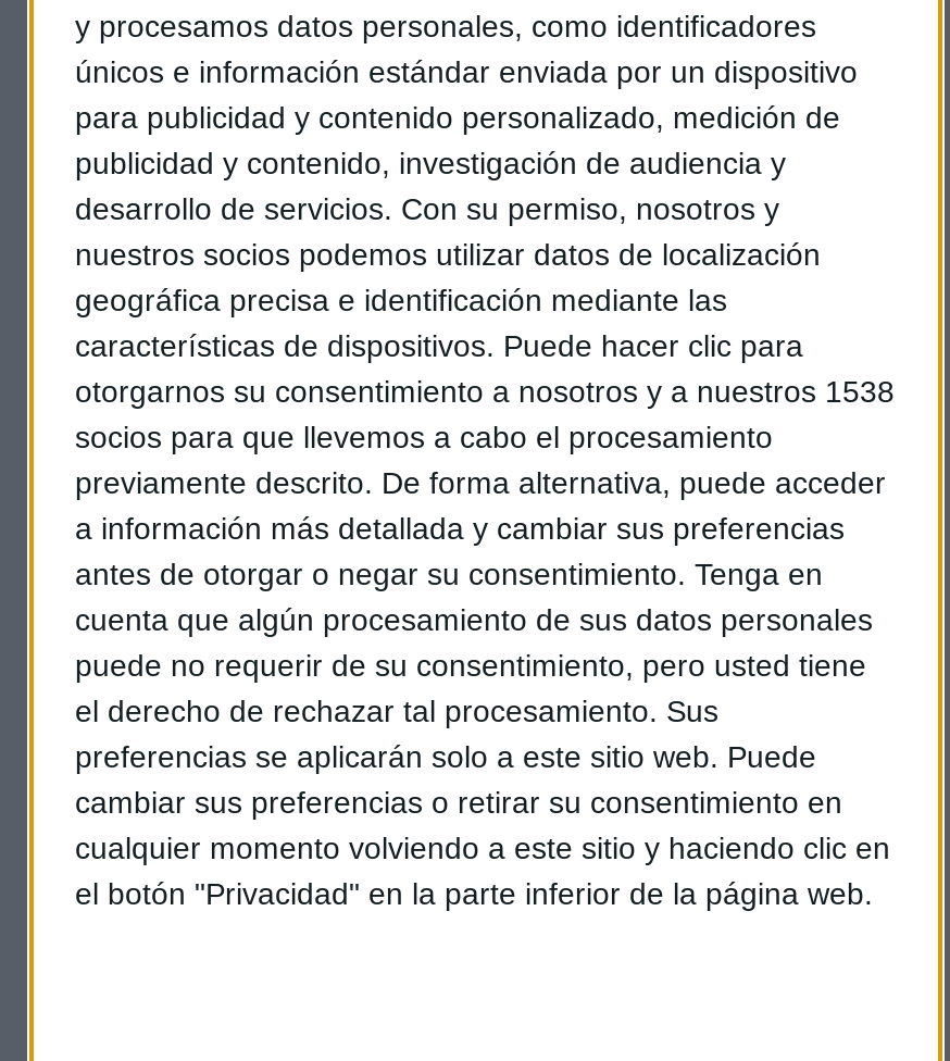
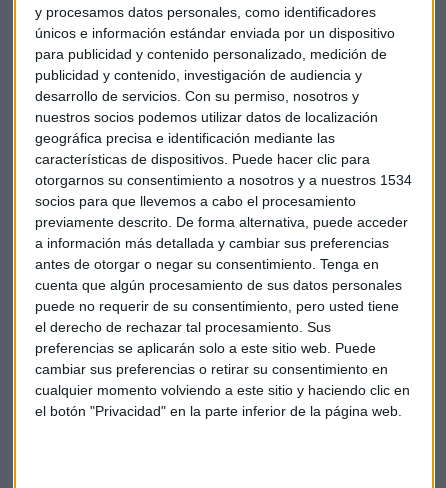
- otorgarnos su consentimiento a nosotros y a nuestros 1538
+ otorgarnos su consentimiento a nosotros y a nuestros 1534
